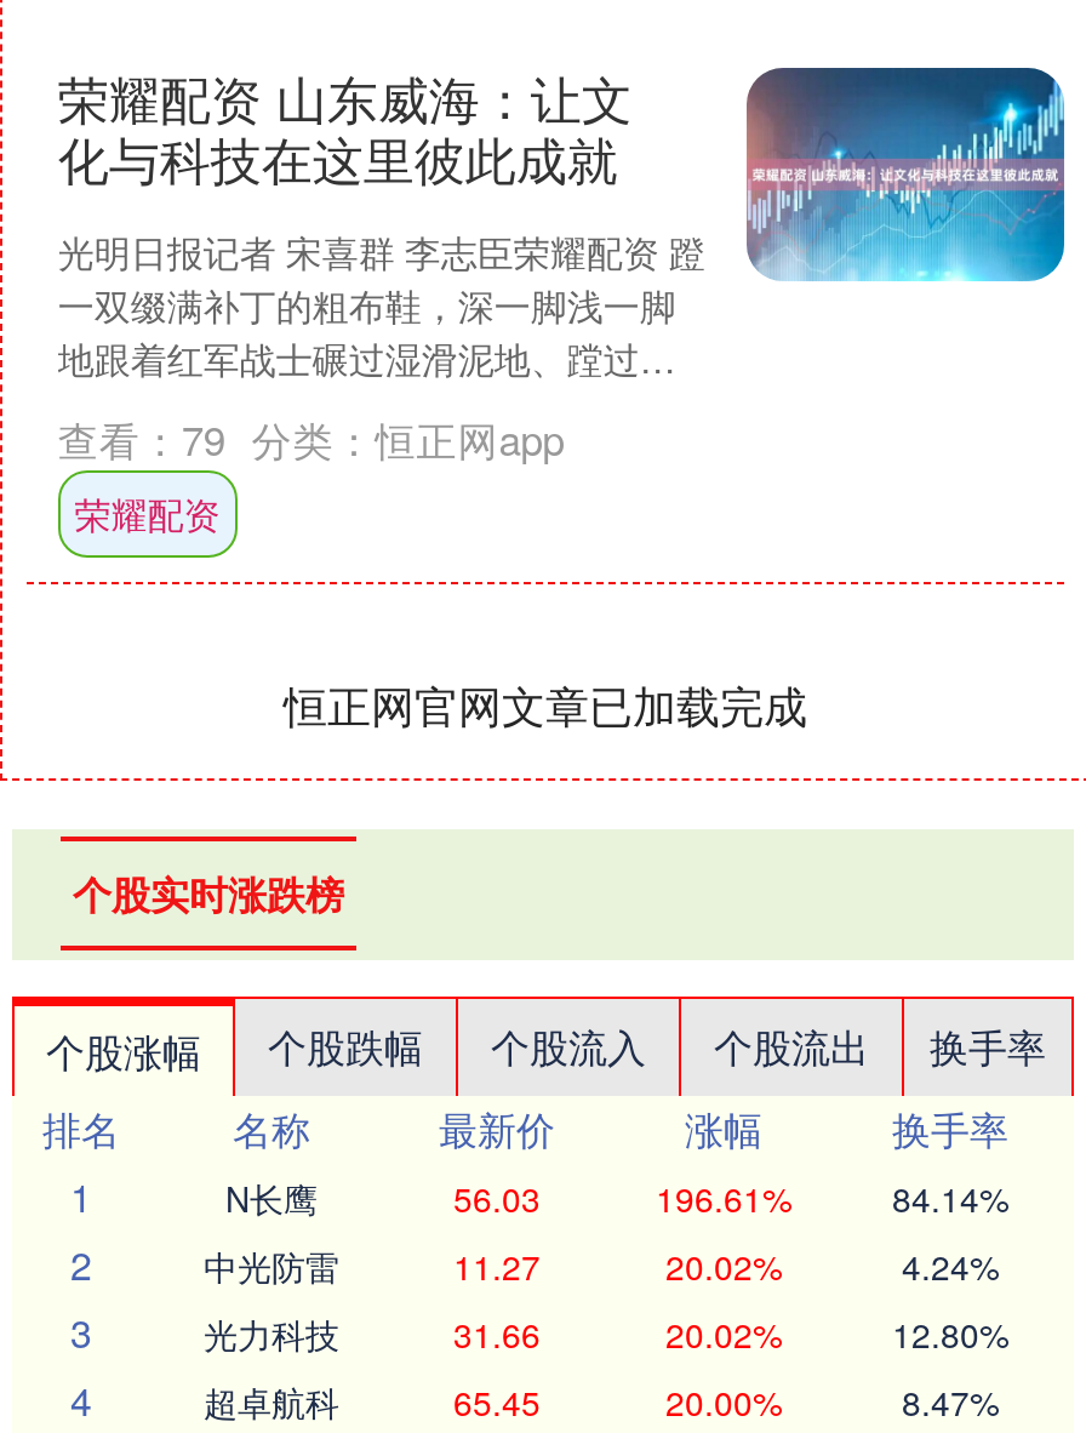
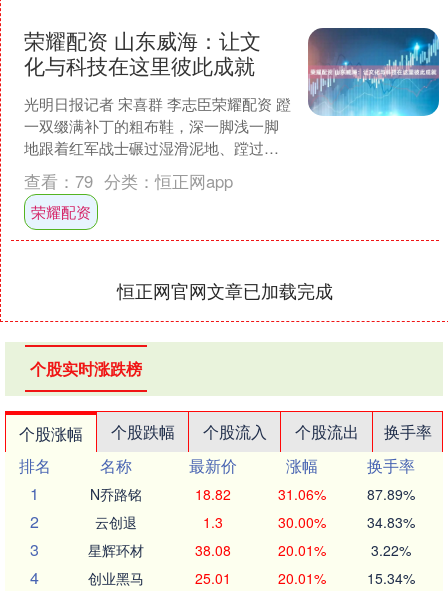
- N长鹰
- 56.03
- 196.61%
- 84.14%
+ N乔路铭
+ 18.82
+ 31.06%
+ 87.89%

- 中光防雷
- 11.27
- 20.02%
- 4.24%
+ 云创退
+ 1.3
+ 30.00%
+ 34.83%

- 光力科技
- 31.66
- 20.02%
- 12.80%
+ 星辉环材
+ 38.08
+ 20.01%
+ 3.22%

- 超卓航科
- 65.45
- 20.00%
- 8.47%
+ 创业黑马
+ 25.01
+ 20.01%
+ 15.34%
